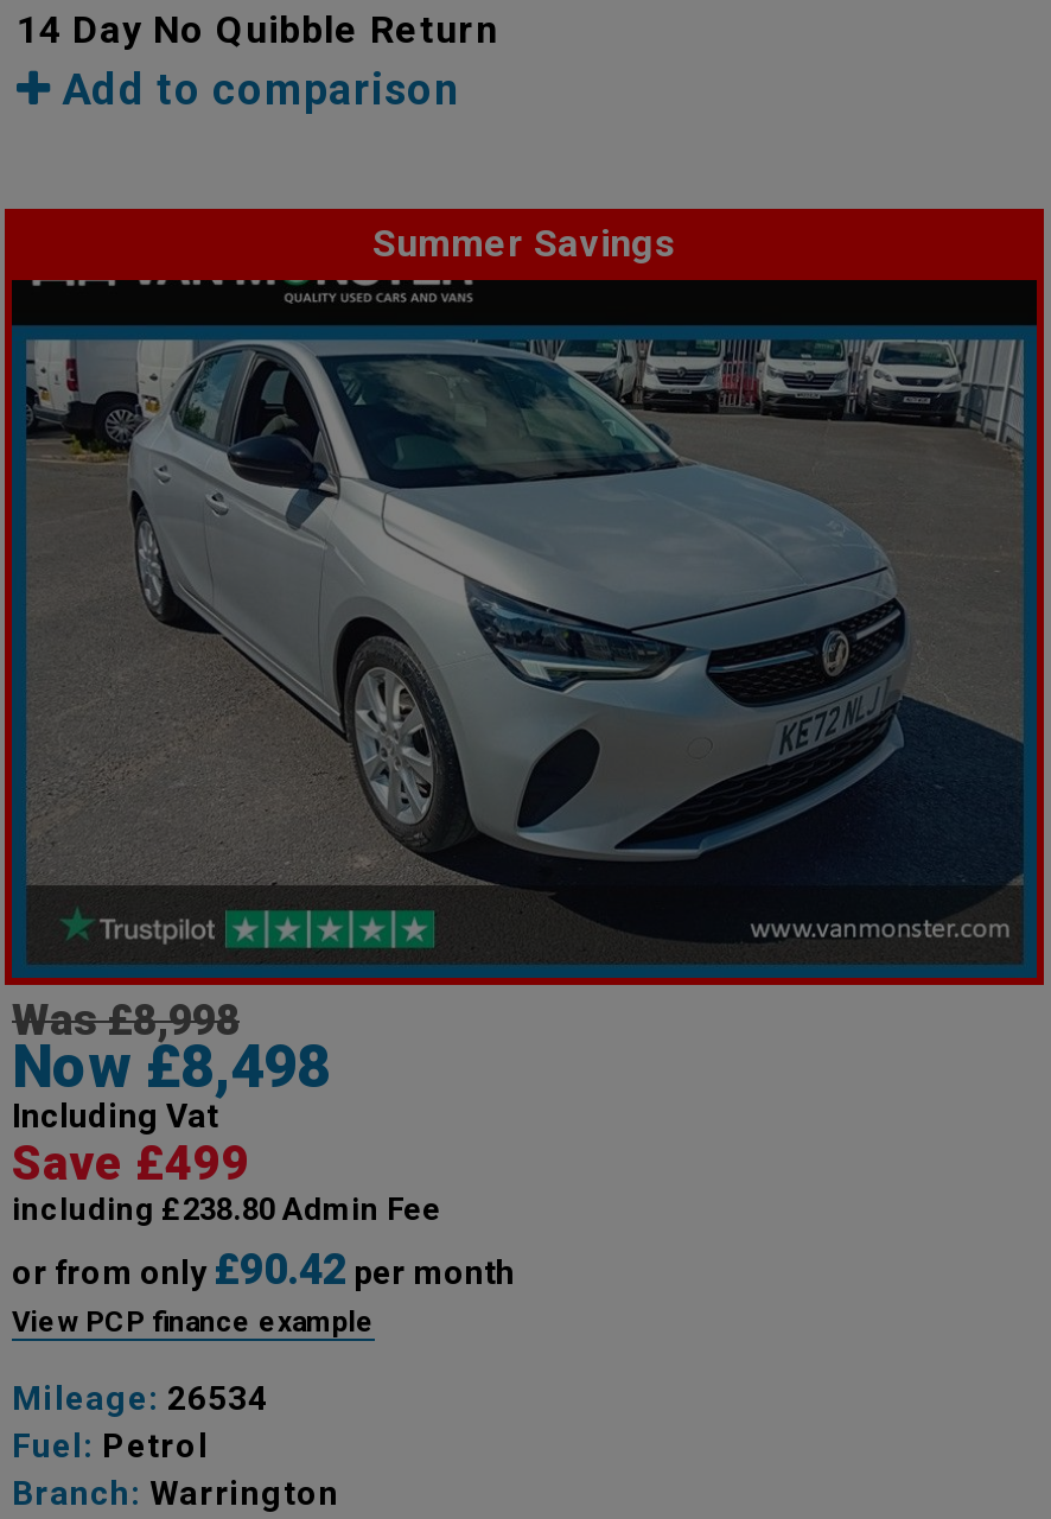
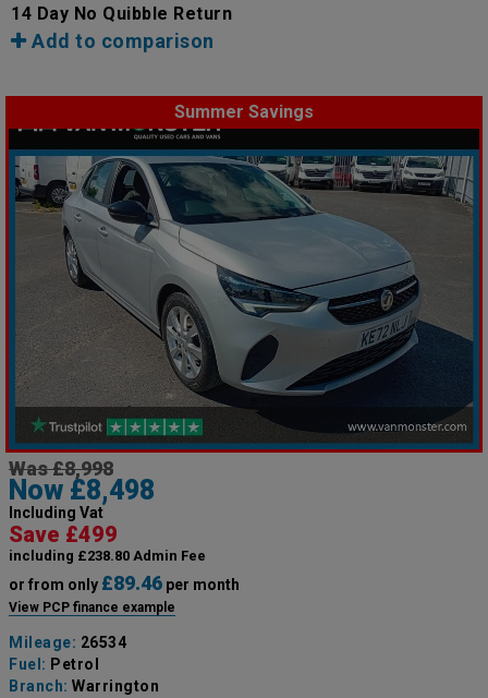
- or from only £90.42 per month
+ or from only £89.46 per month
